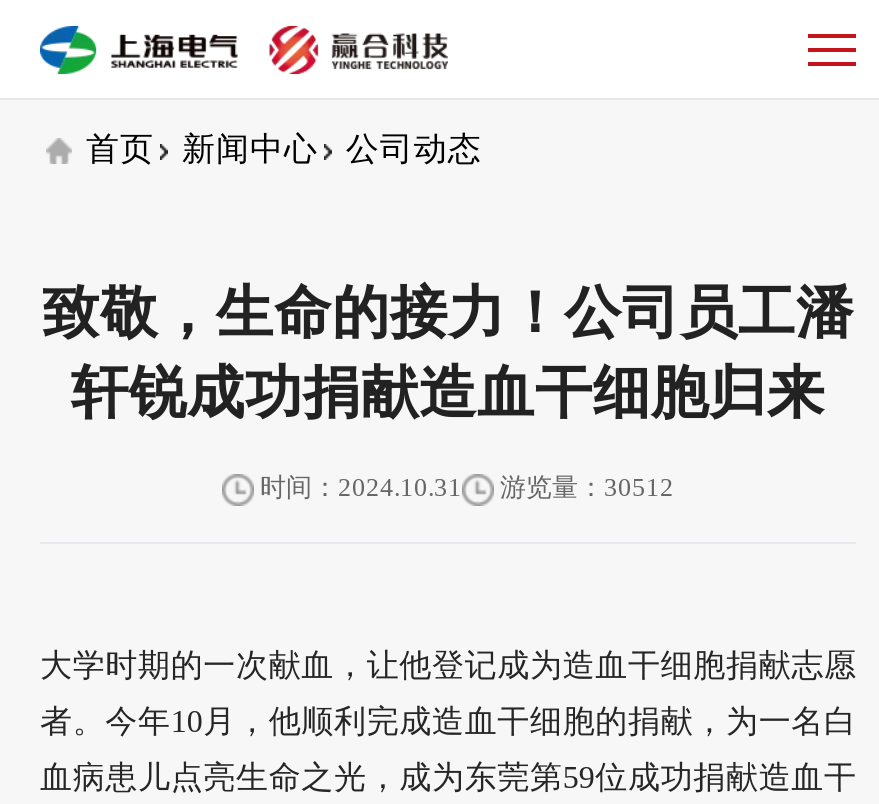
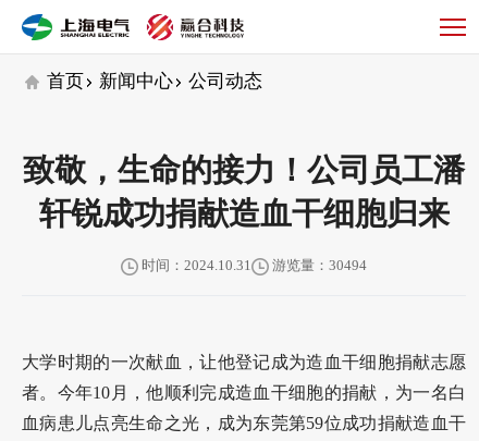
- 时间：2024.10.31 游览量：30512
+ 时间：2024.10.31 游览量：30494
